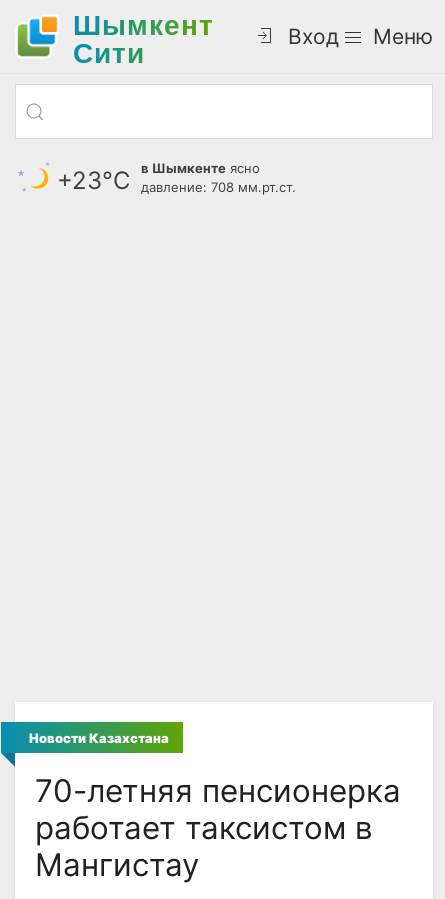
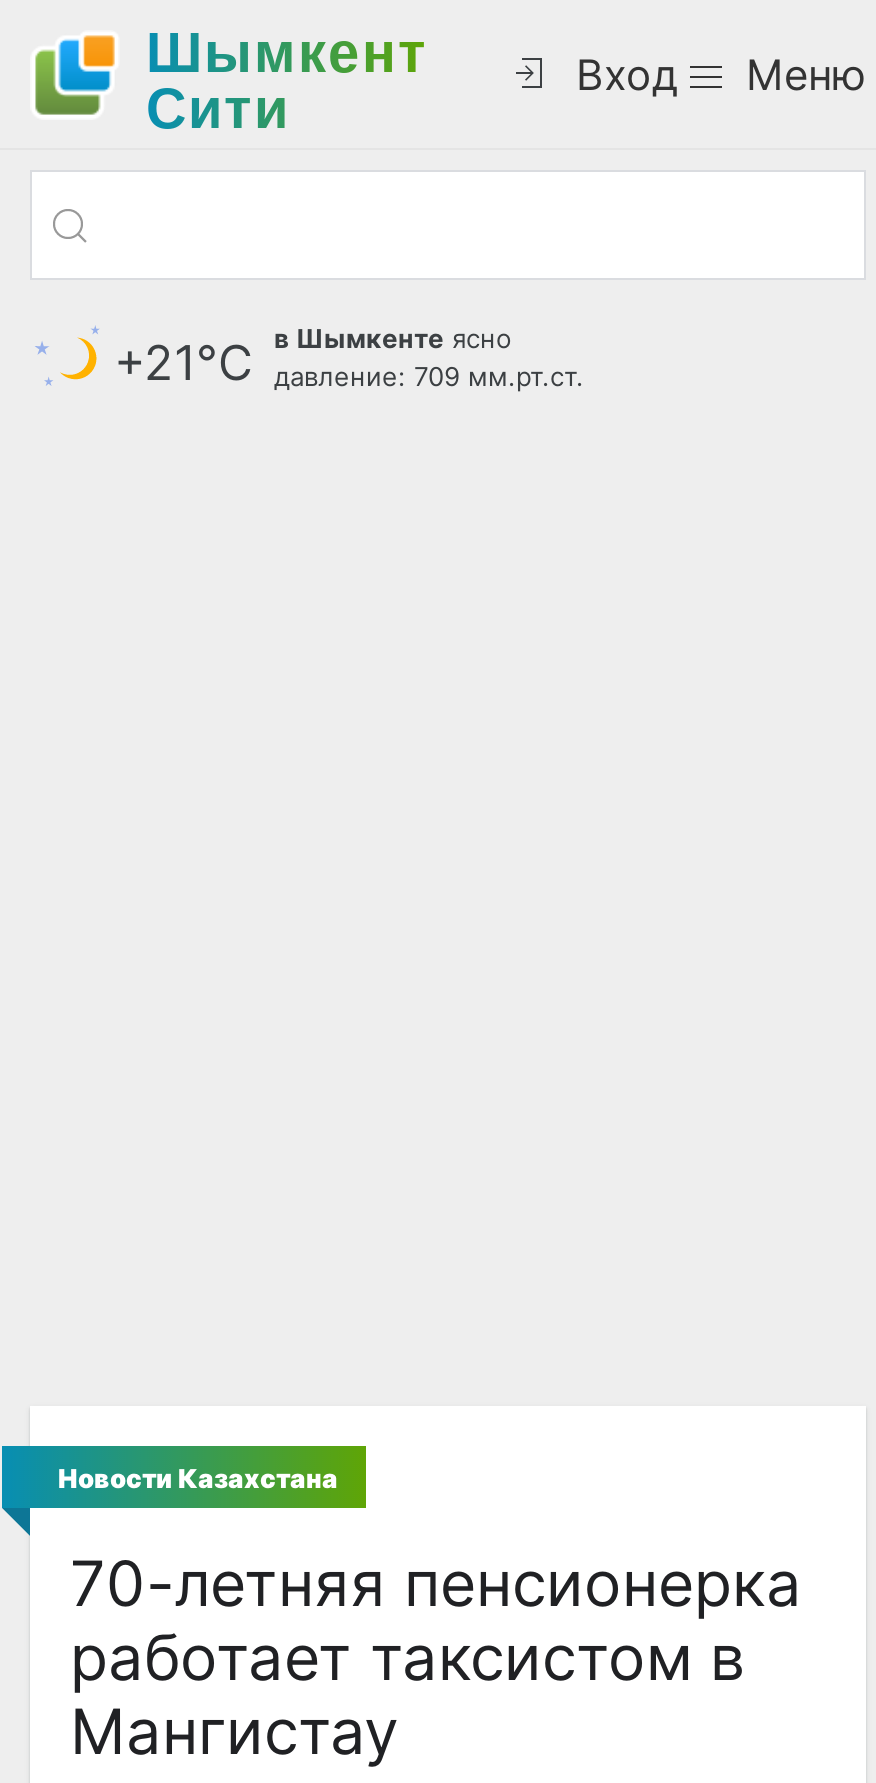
- +23°С
+ +21°С

- давление: 708 мм.рт.ст.
+ давление: 709 мм.рт.ст.
